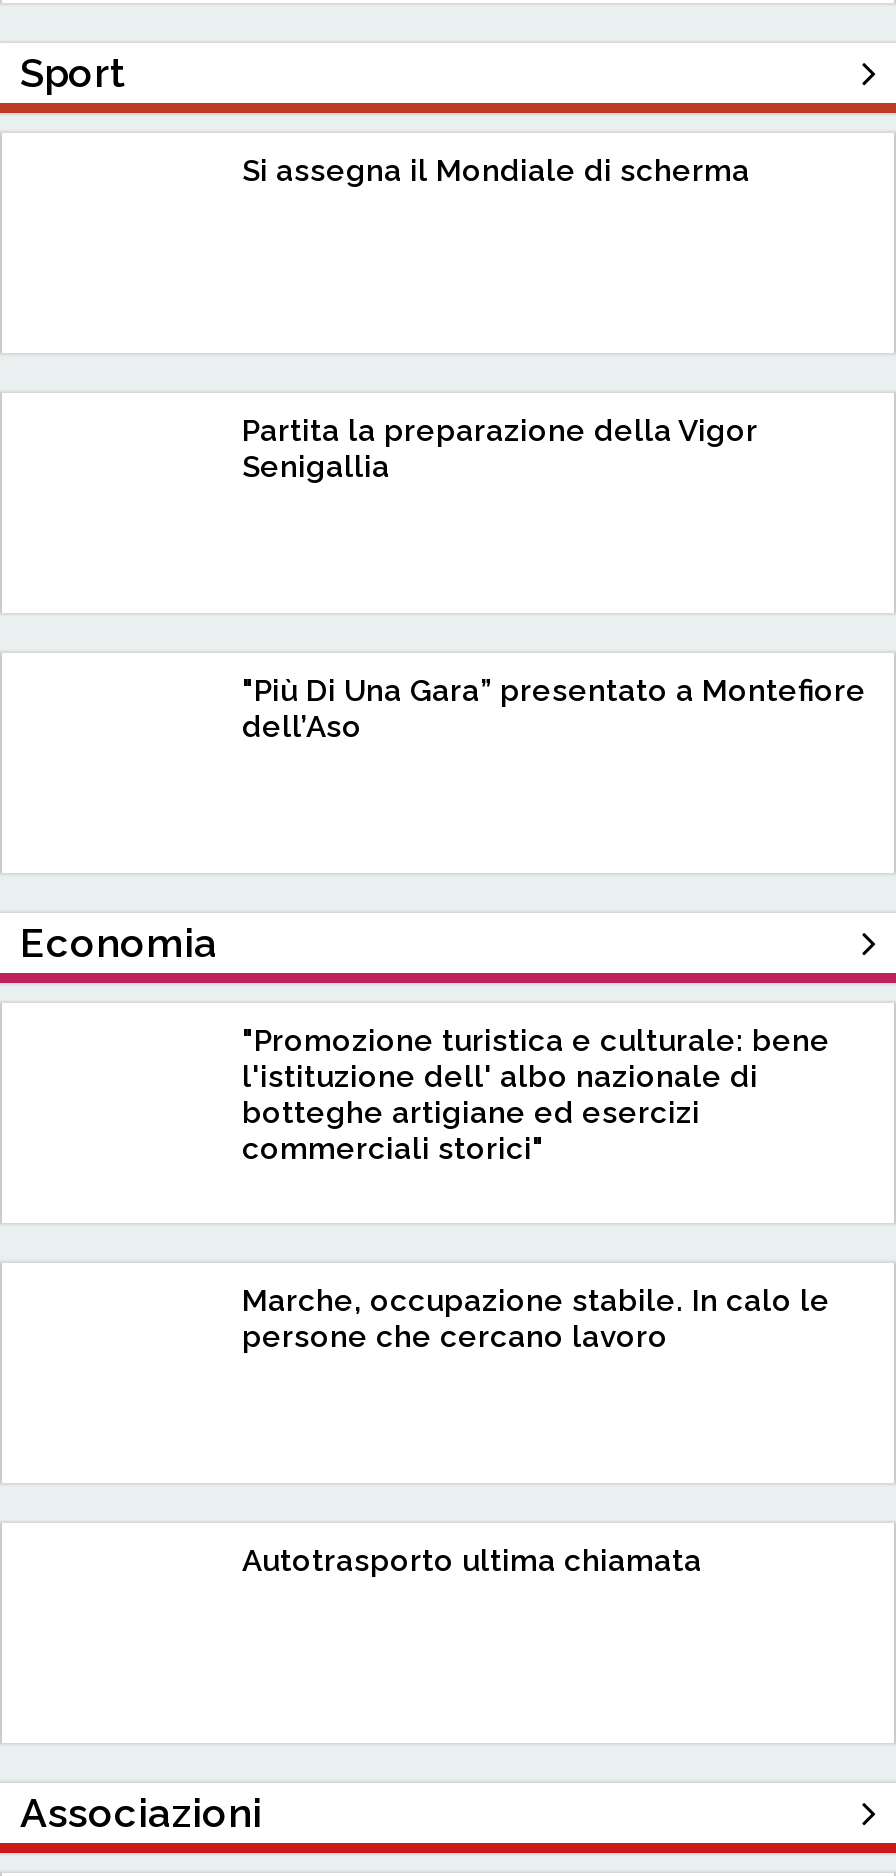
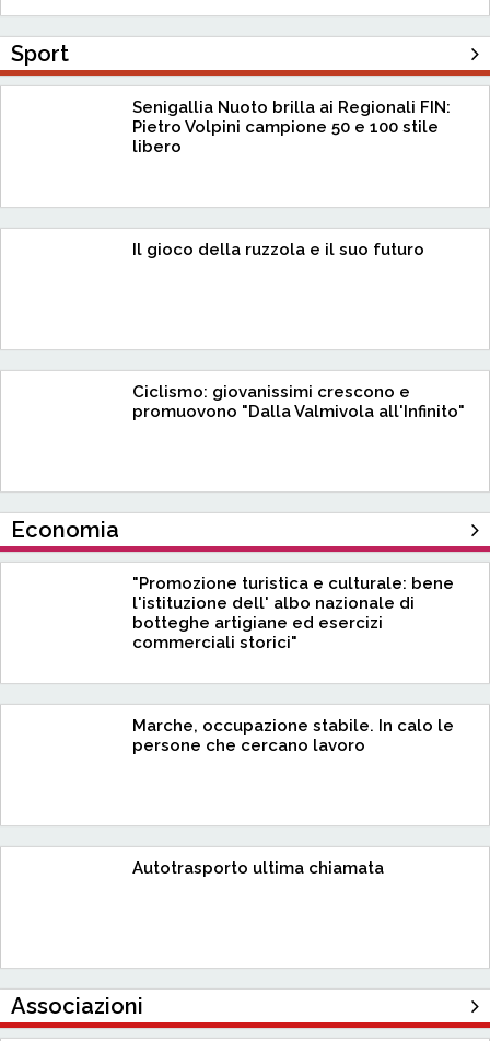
- Si assegna il Mondiale di scherma
+ Senigallia Nuoto brilla ai Regionali FIN:
+ Pietro Volpini campione 50 e 100 stile
+ libero

- Partita la preparazione della Vigor
- Senigallia
+ Il gioco della ruzzola e il suo futuro

- "Più Di Una Gara” presentato a Montefiore
- dell’Aso
+ Ciclismo: giovanissimi crescono e
+ promuovono "Dalla Valmivola all'Infinito"
